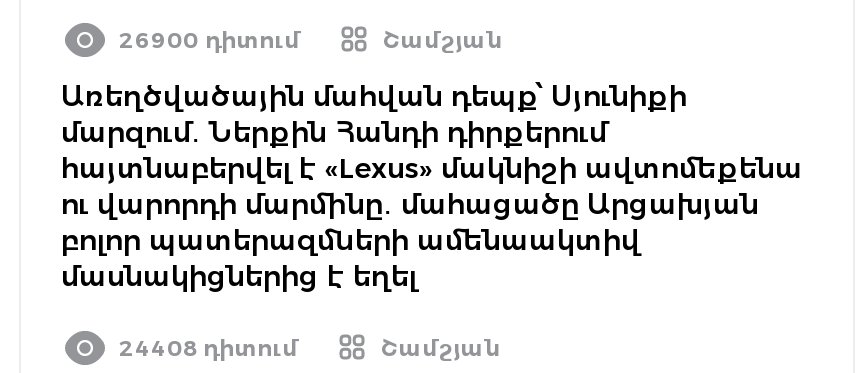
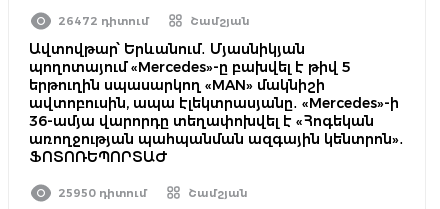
- 26900 դիտում
+ 26472 դիտում

- Առեղծվածային մահվան դեպք՝ Սյունիքի
- մարզում․ Ներքին Հանդի դիրքերում
- հայտնաբերվել է «Lexus» մակնիշի ավտոմեքենա
- ու վարորդի մարմինը․ մահացածը Արցախյան
- բոլոր պատերազմների ամենաակտիվ
- մասնակիցներից է եղել
+ Ավտովթար՝ Երևանում․ Մյասնիկյան
+ պողոտայում «Mercedes»-ը բախվել է թիվ 5
+ երթուղին սպասարկող «MAN» մակնիշի
+ ավտոբուսին, ապա էլեկտրասյանը․ «Mercedes»-ի
+ 36-ամյա վարորդը տեղափոխվել է «Հոգեկան
+ առողջության պահպանման ազգային կենտրոն»․
+ ՖՈՏՈՌԵՊՈՐՏԱԺ

- 24408 դիտում
+ 25950 դիտում
